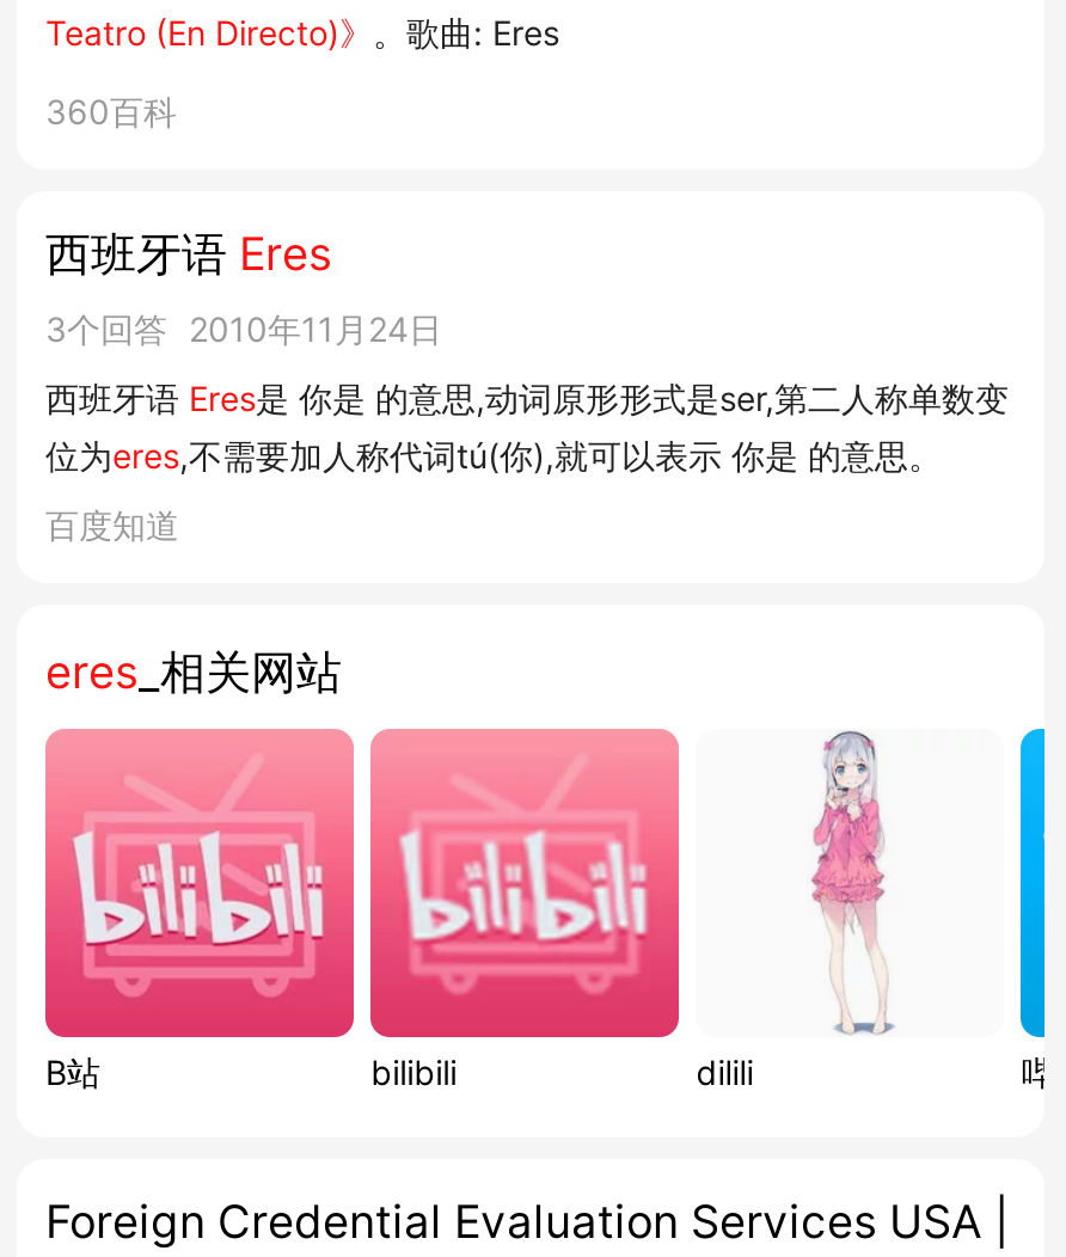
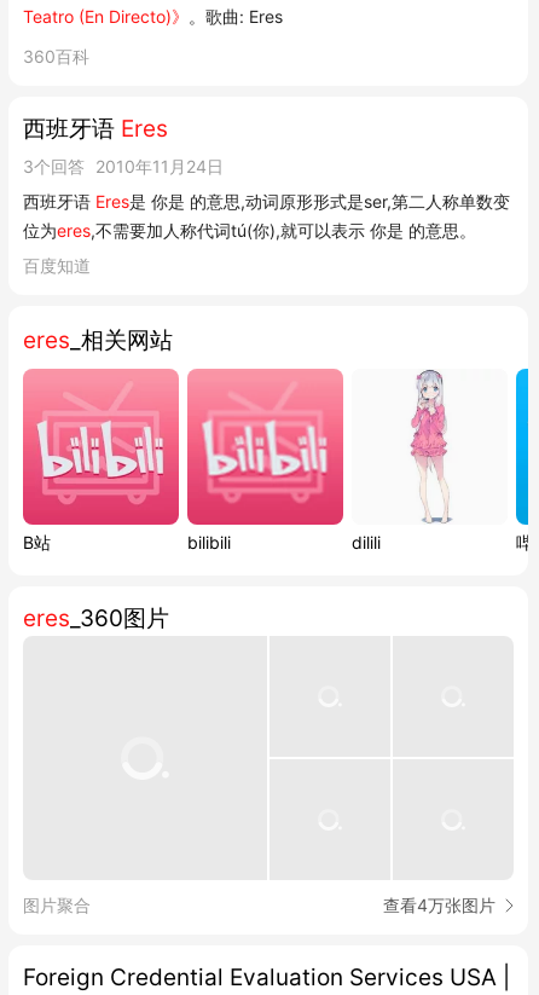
+ eres _360图片

+ 图片聚合
+ 查看4万张图片
